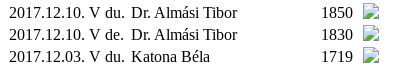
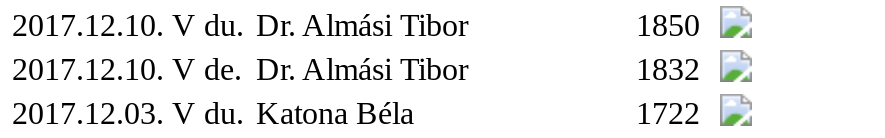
- 1830
+ 1832

- 1719
+ 1722
